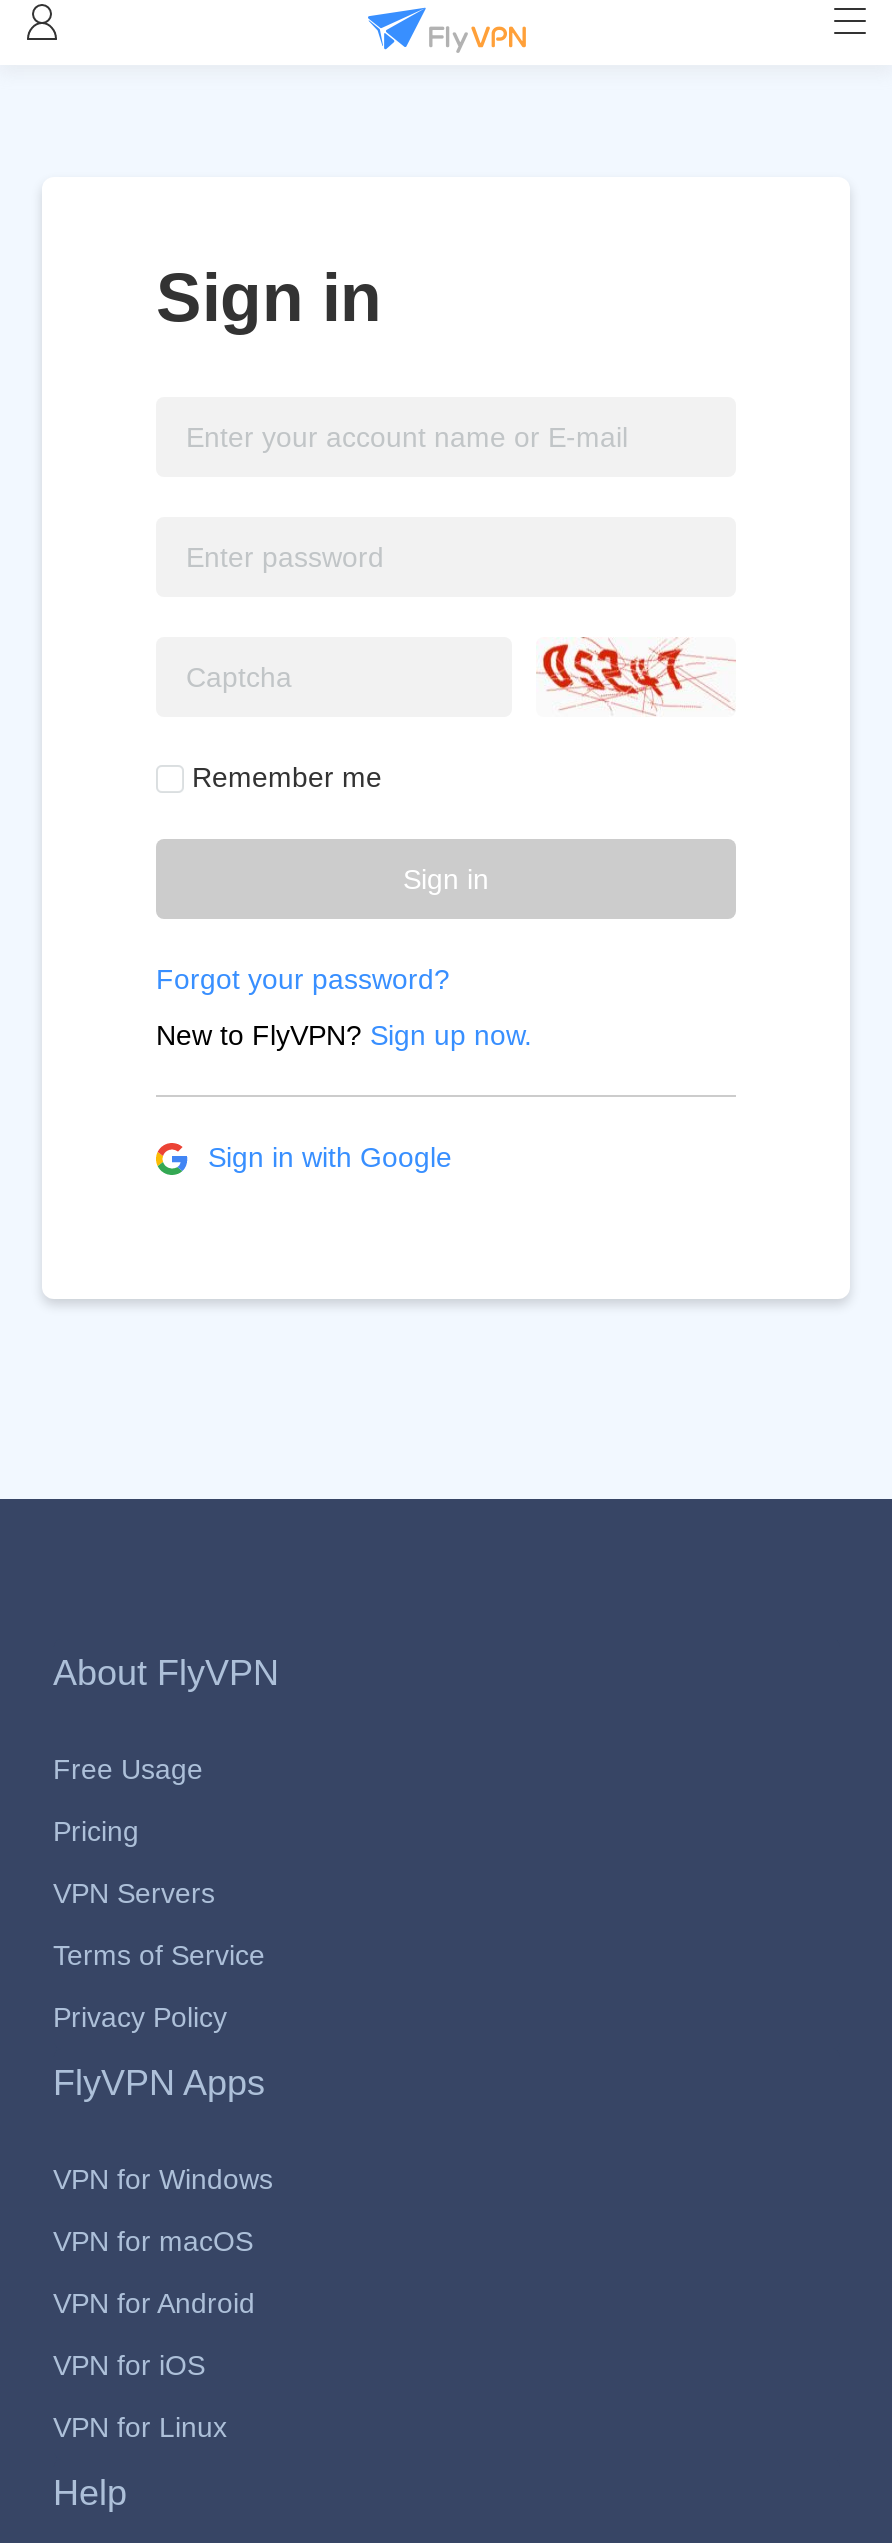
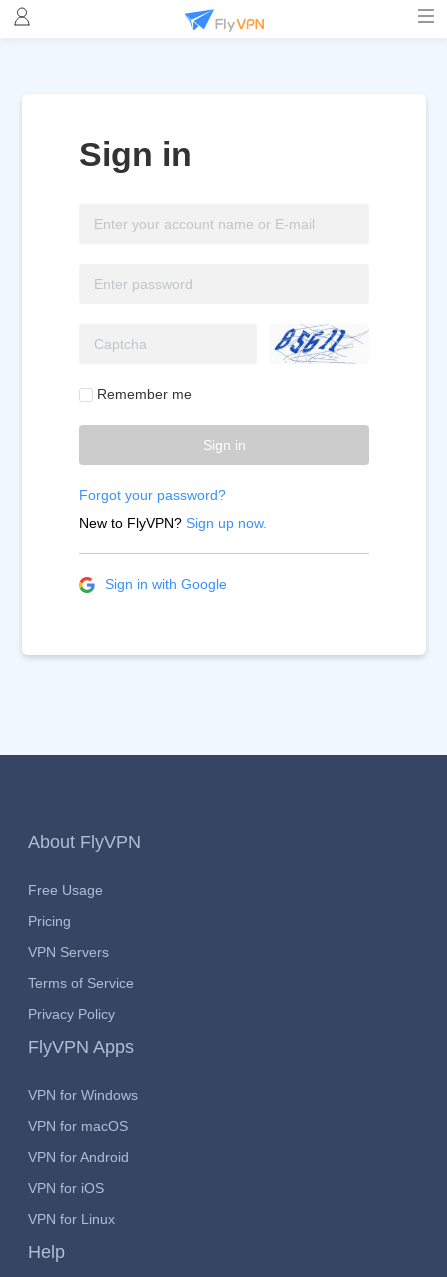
- [image]
+ [image]
